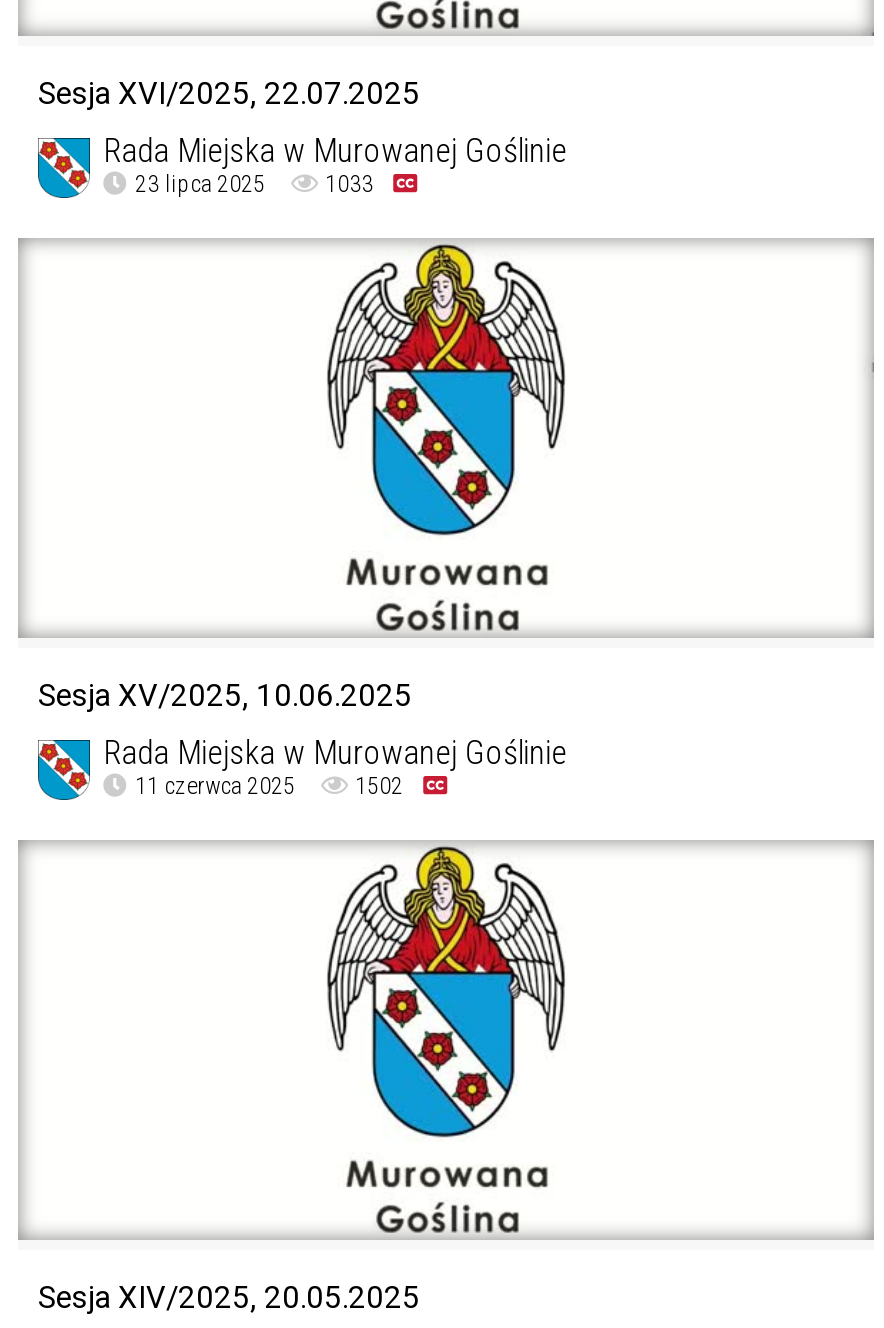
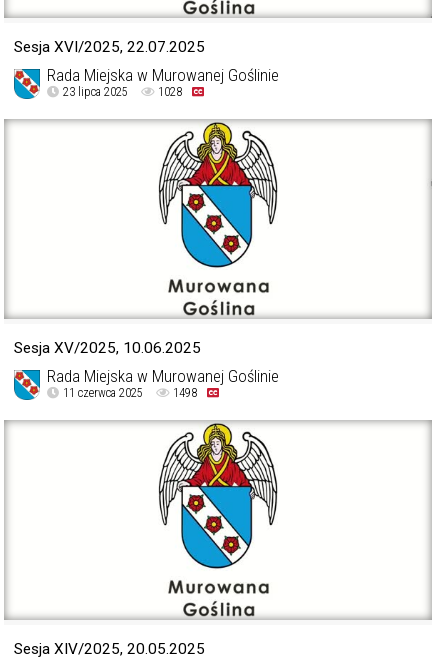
- 23 lipca 2025 1033
+ 23 lipca 2025 1028

- 11 czerwca 2025 1502
+ 11 czerwca 2025 1498
